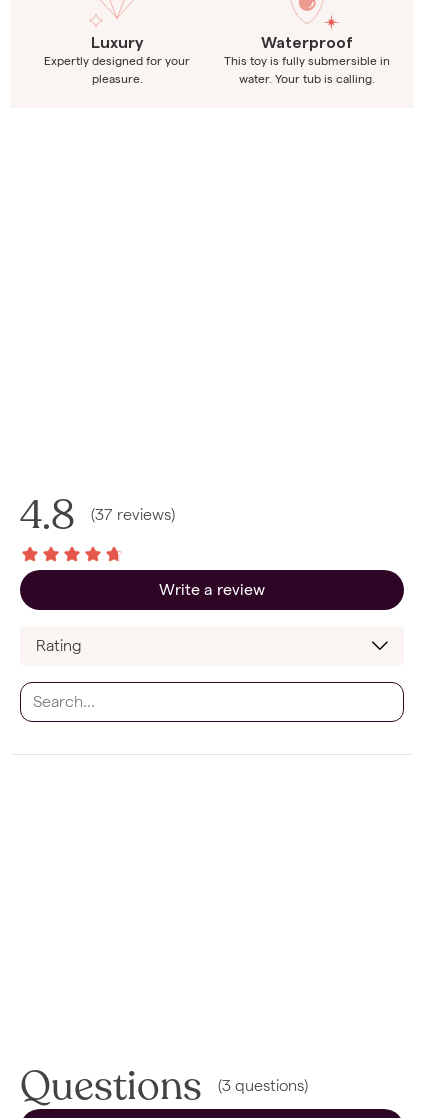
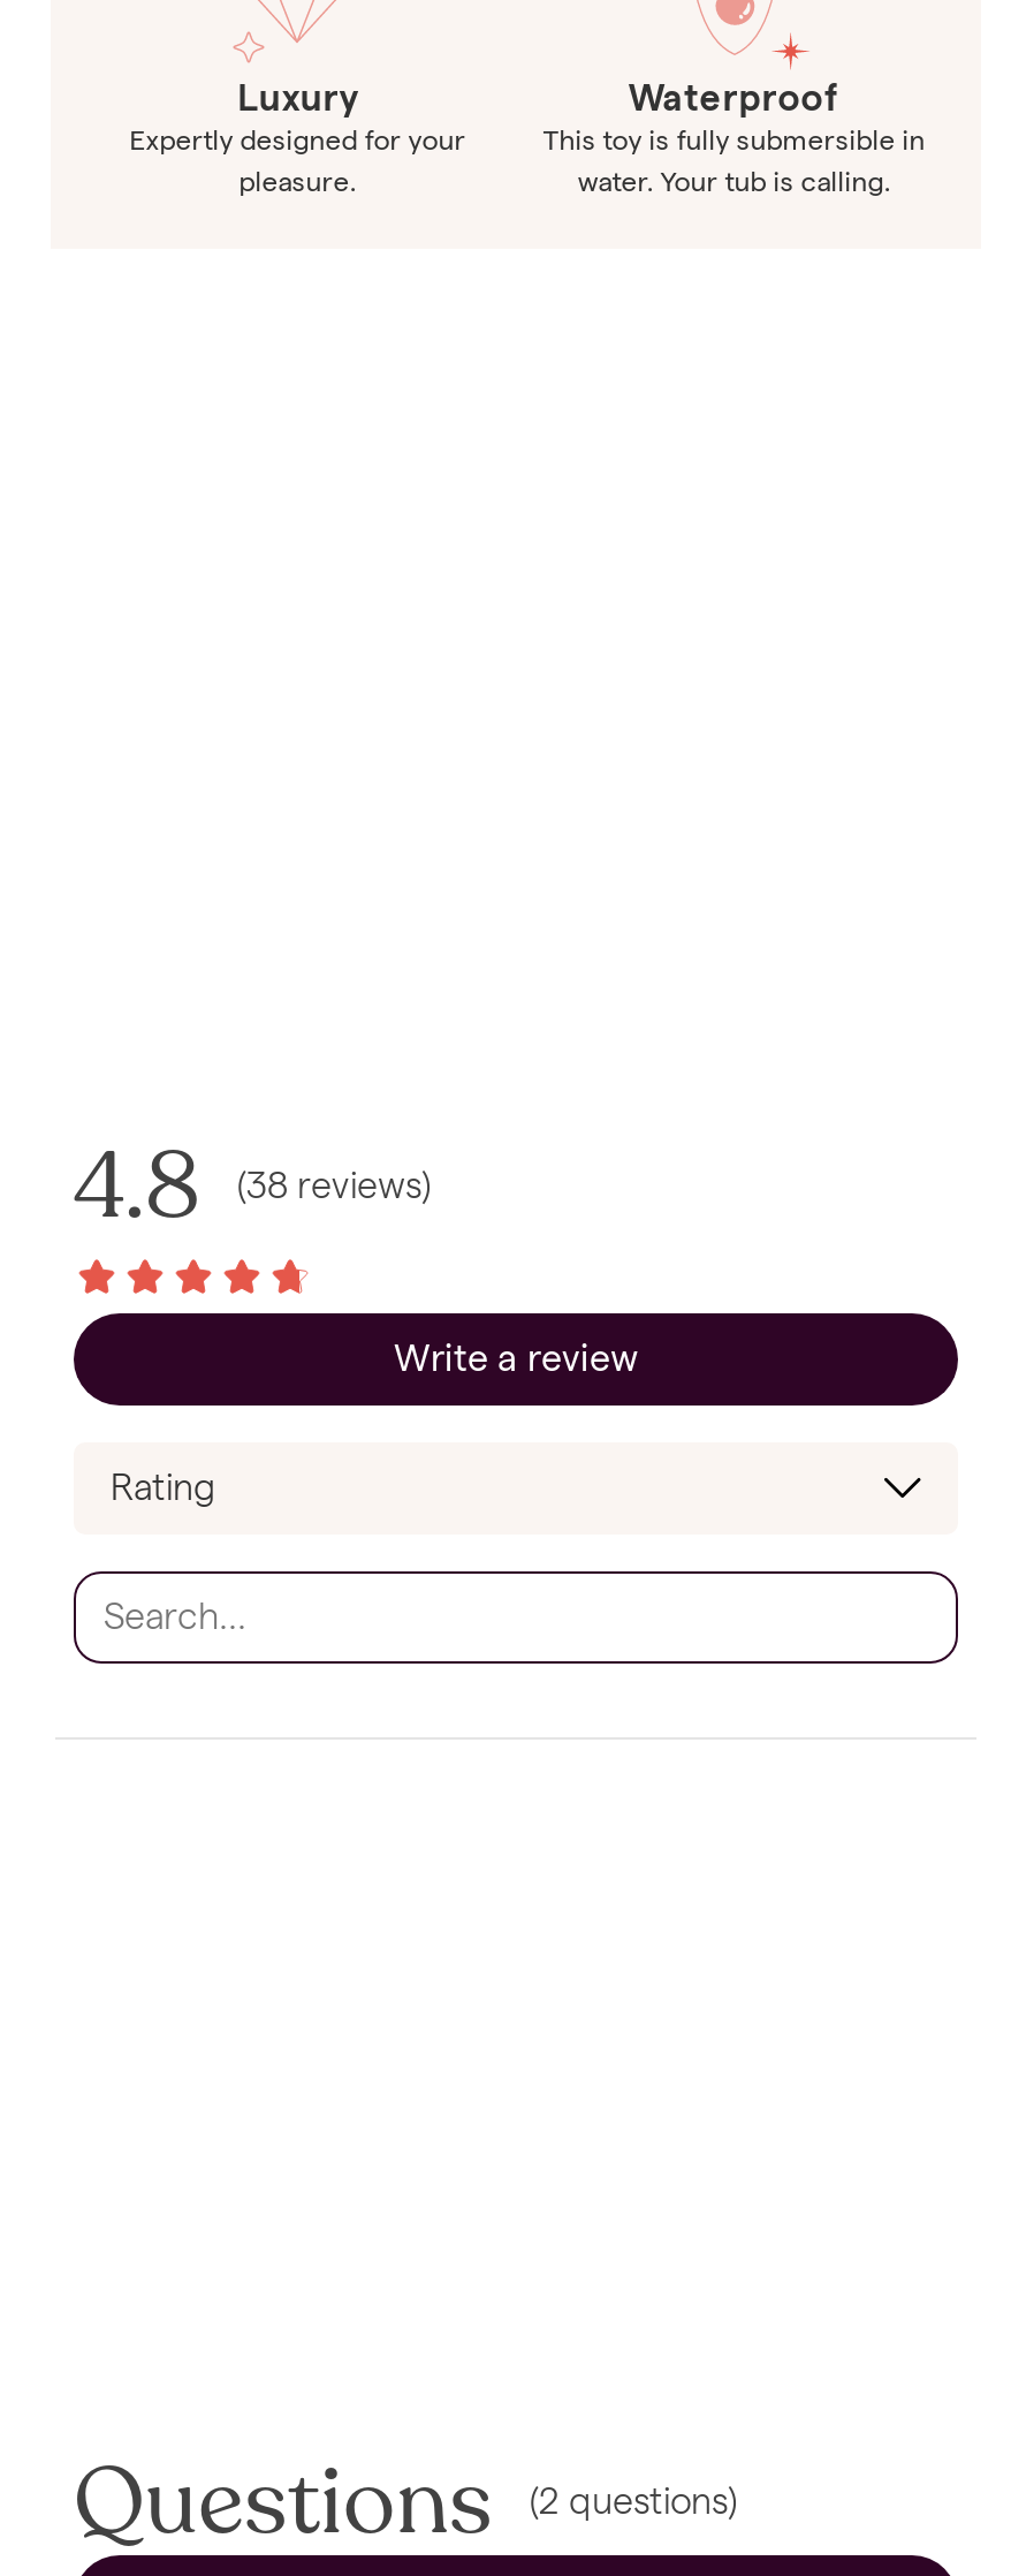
- 4.8 (37 reviews)
+ 4.8 (38 reviews)

- Questions (3 questions)
+ Questions (2 questions)
